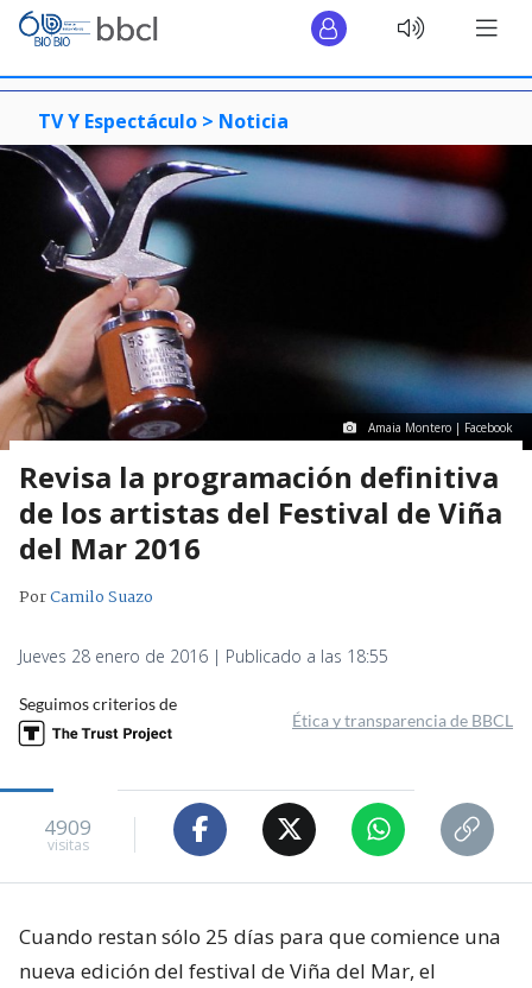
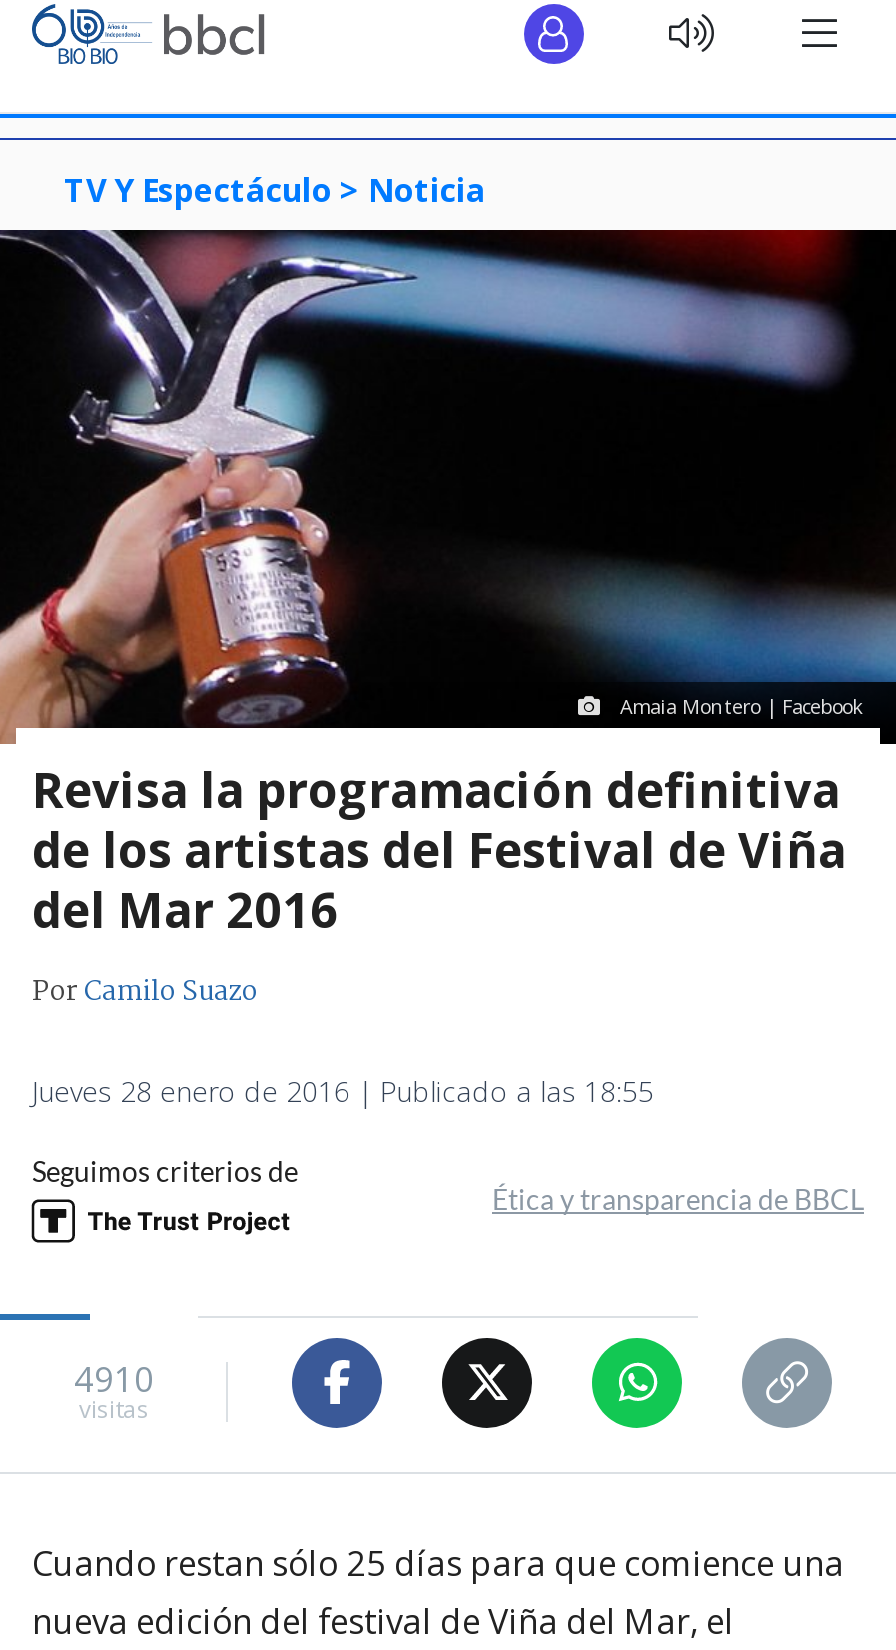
- 4909
+ 4910
